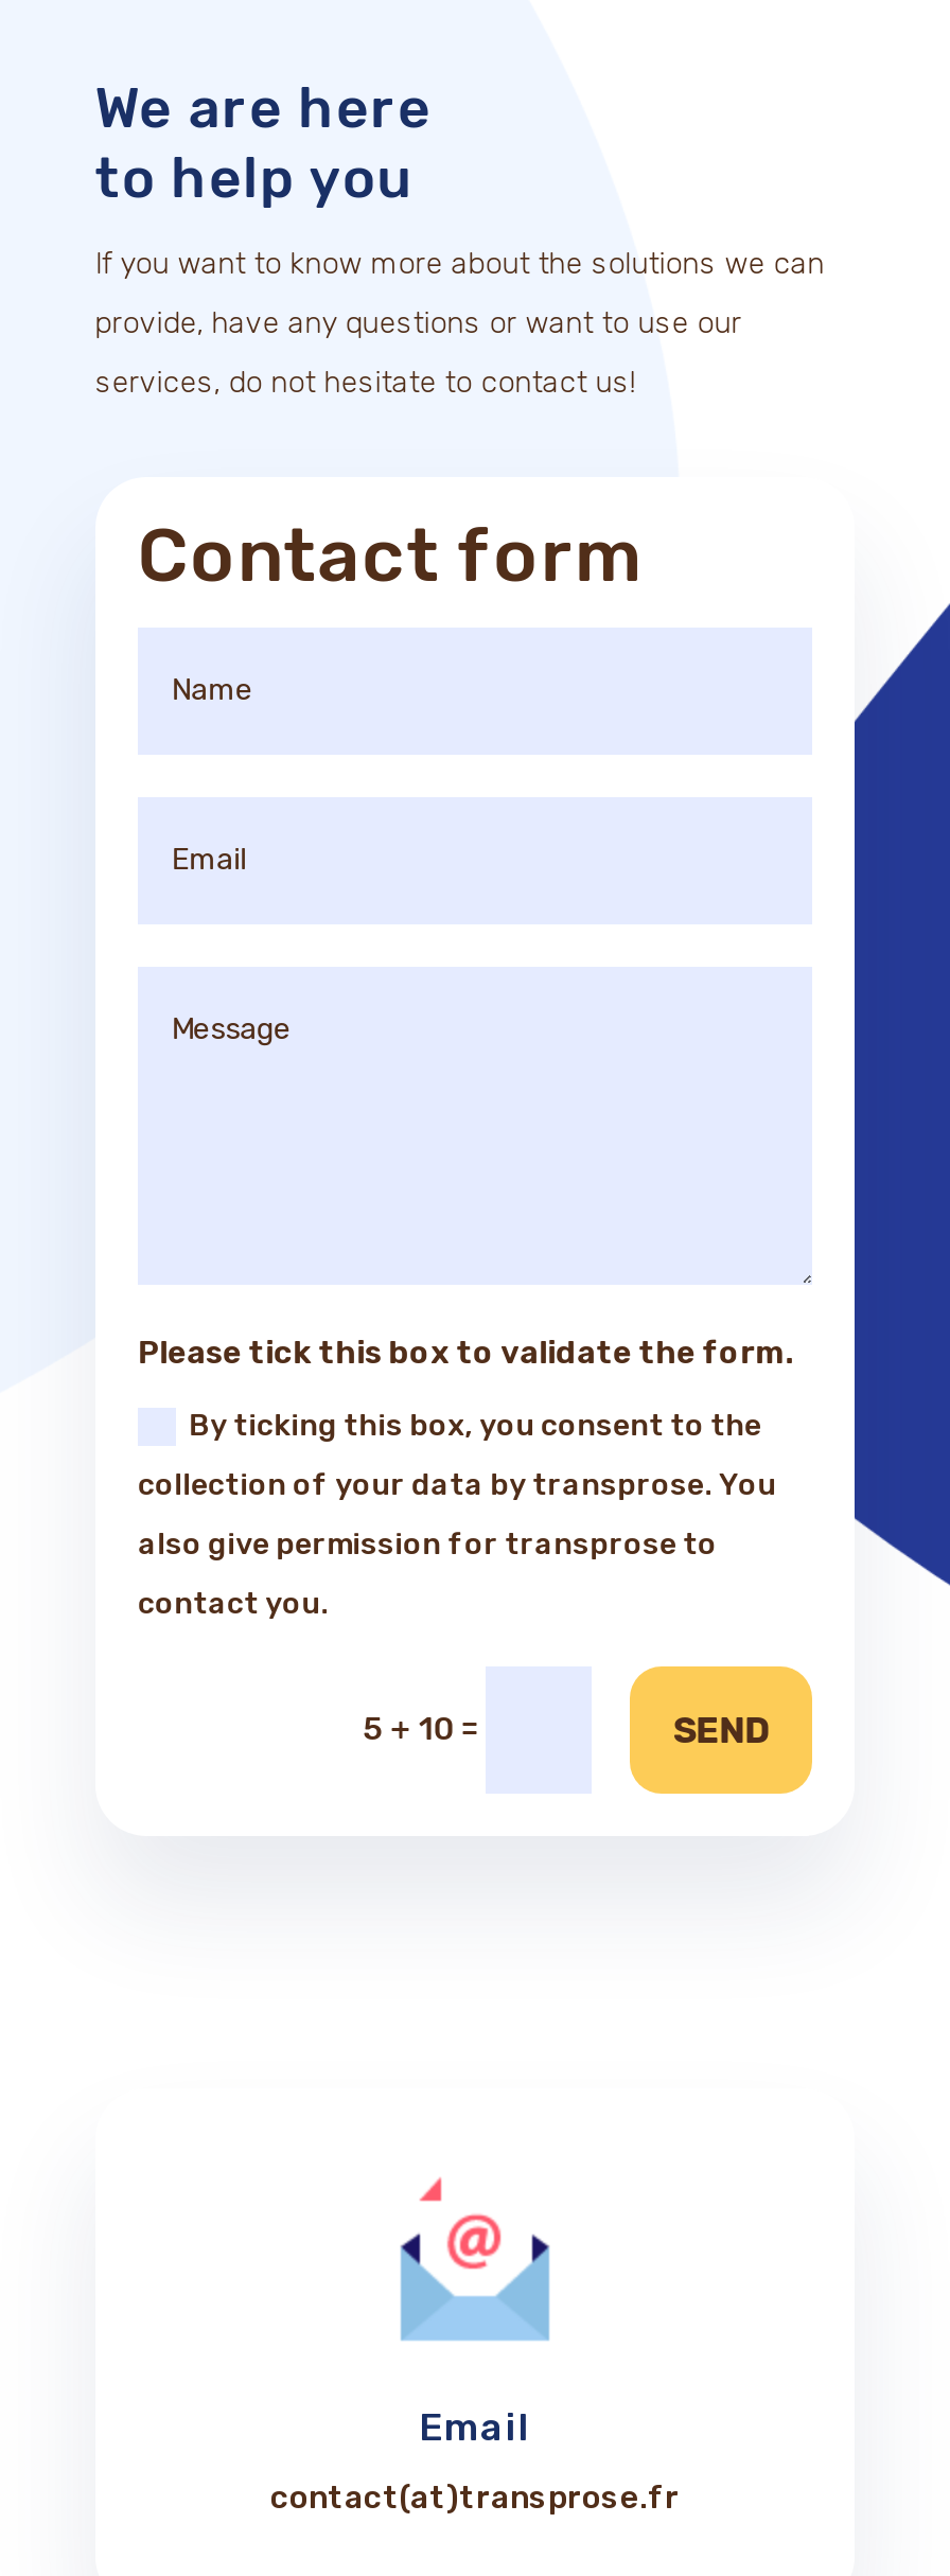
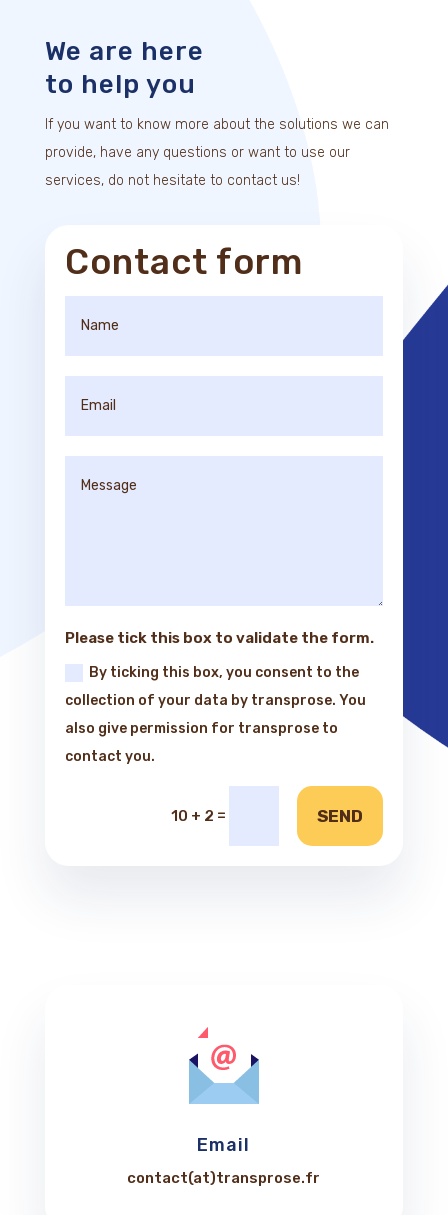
- 5 + 10 =
+ 10 + 2 =
